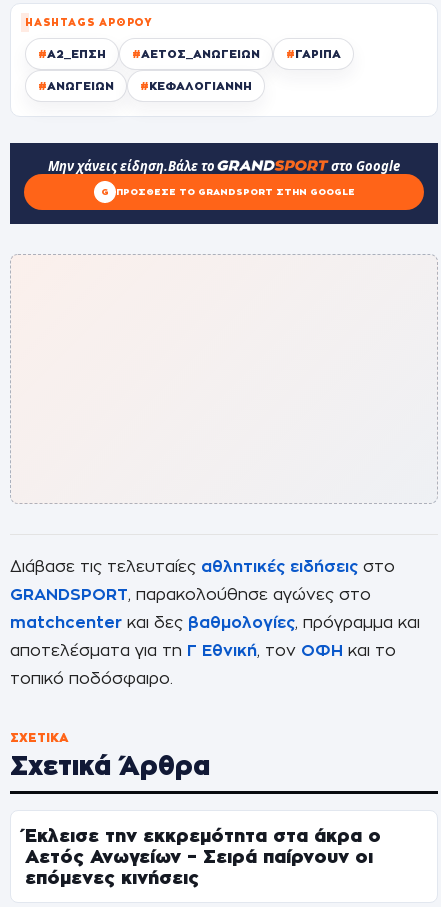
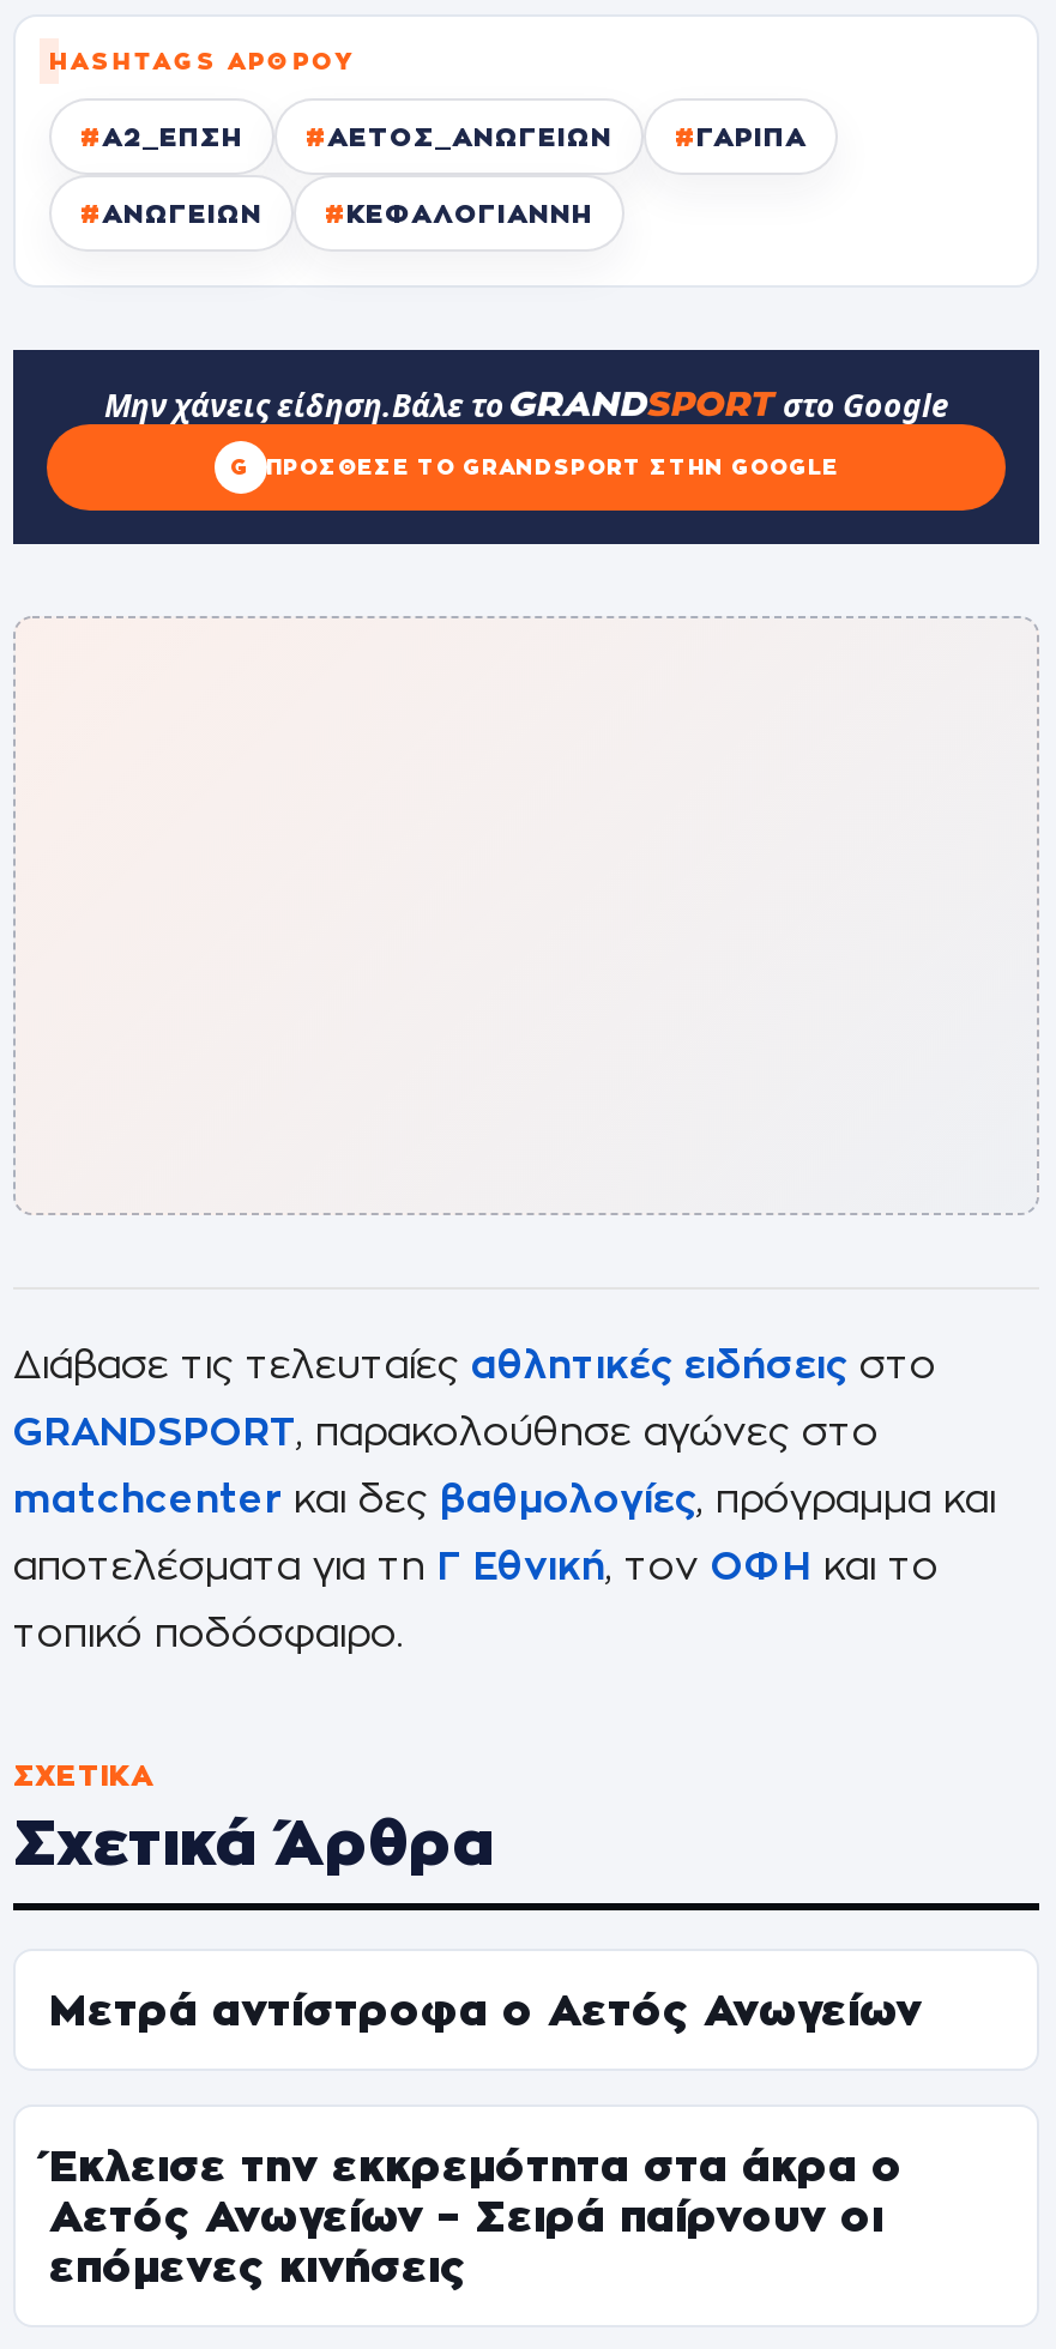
+ Μετρά αντίστροφα ο Αετός Ανωγείων
